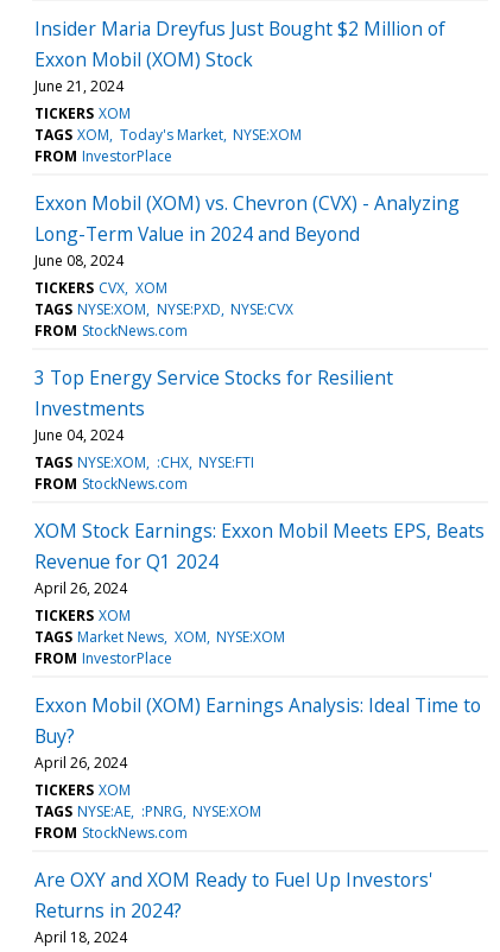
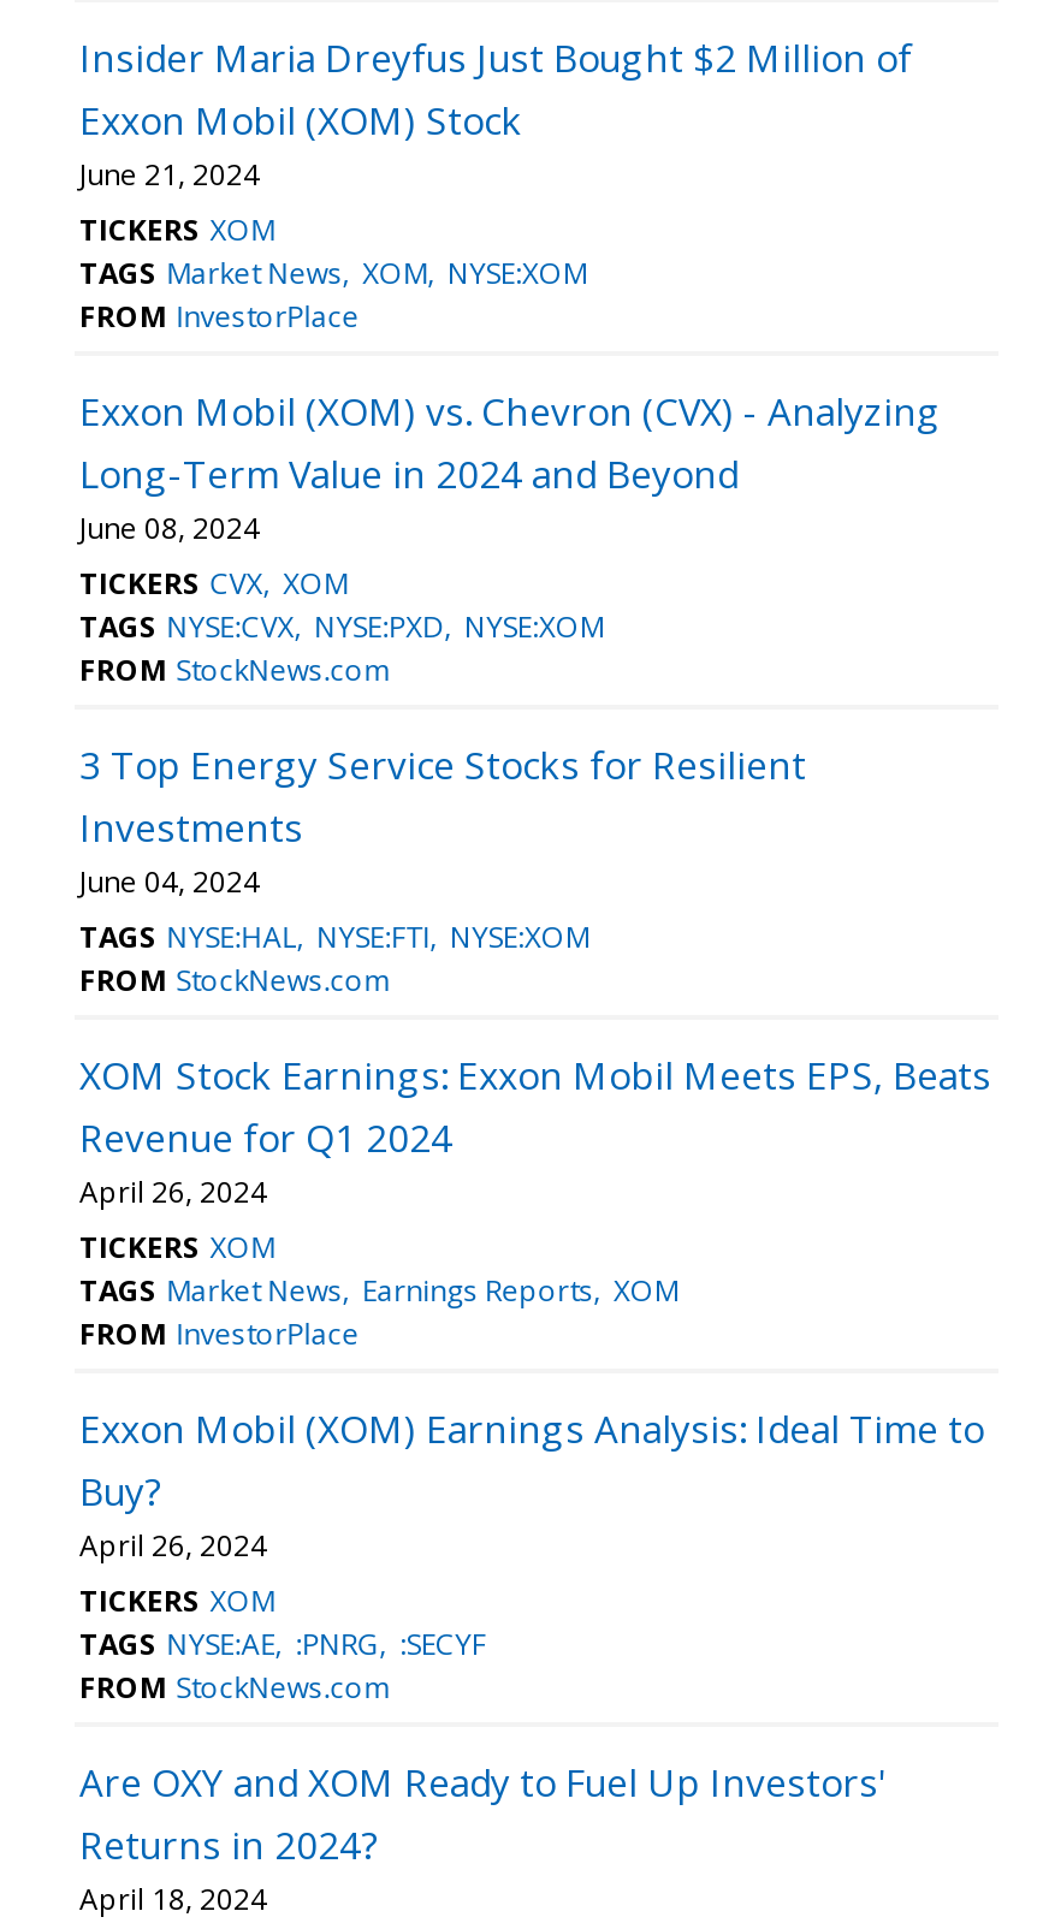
- TAGS XOM Today's Market NYSE:XOM

- TAGS NYSE:XOM NYSE:PXD NYSE:CVX
+ TAGS NYSE:CVX NYSE:PXD NYSE:XOM

- TAGS NYSE:XOM :CHX NYSE:FTI
+ TAGS NYSE:HAL NYSE:FTI NYSE:XOM

moved up: TAGS Market News XOM NYSE:XOM

+ TAGS Market News Earnings Reports XOM

- TAGS NYSE:AE :PNRG NYSE:XOM
+ TAGS NYSE:AE :PNRG :SECYF
